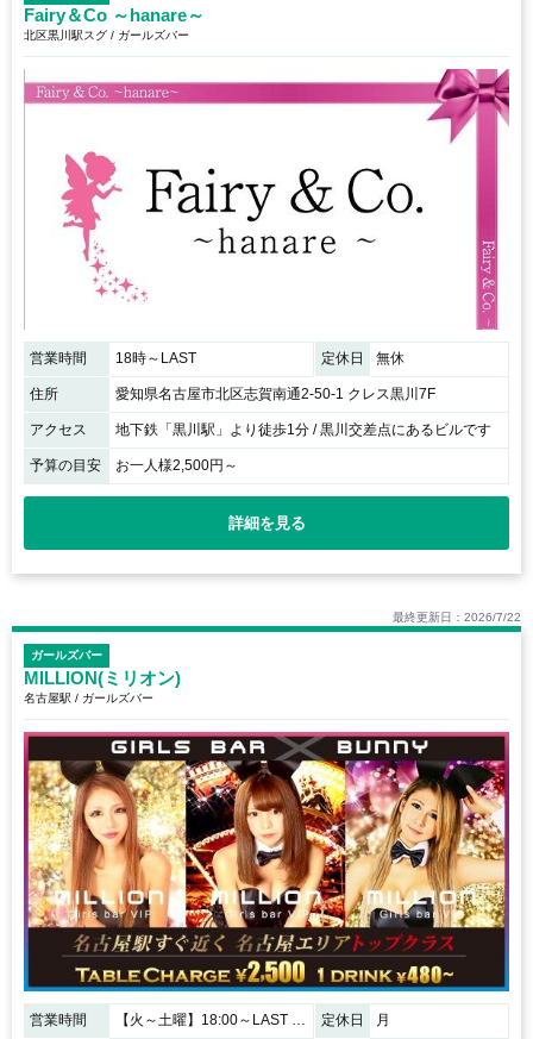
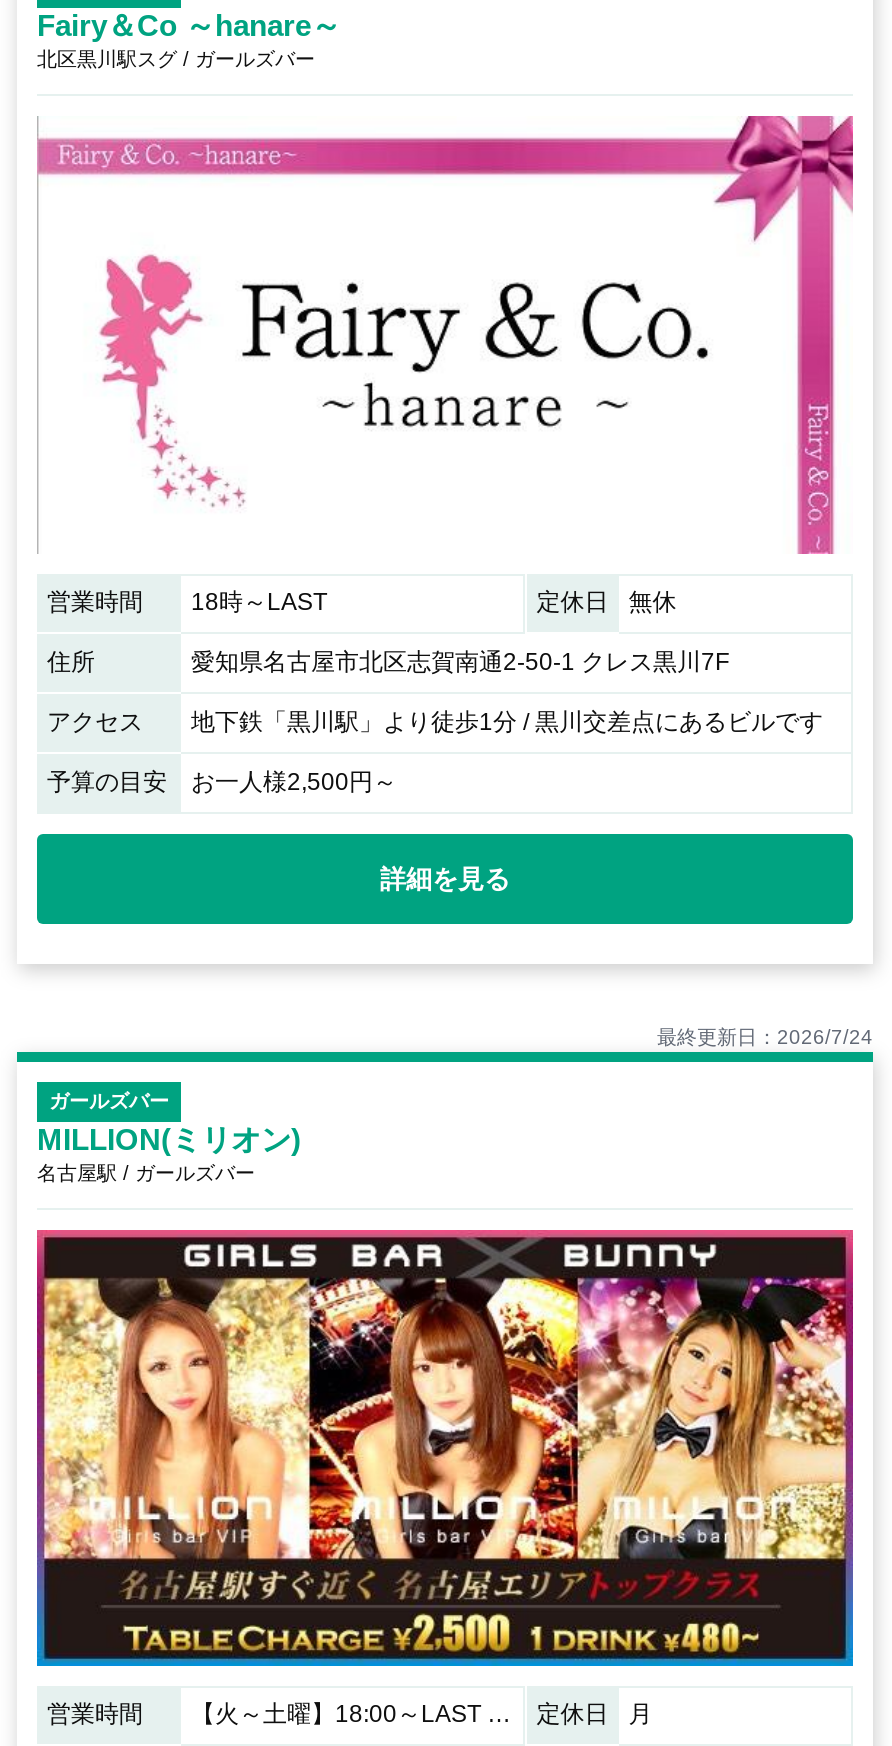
- 最終更新日：2026/7/22
+ 最終更新日：2026/7/24
